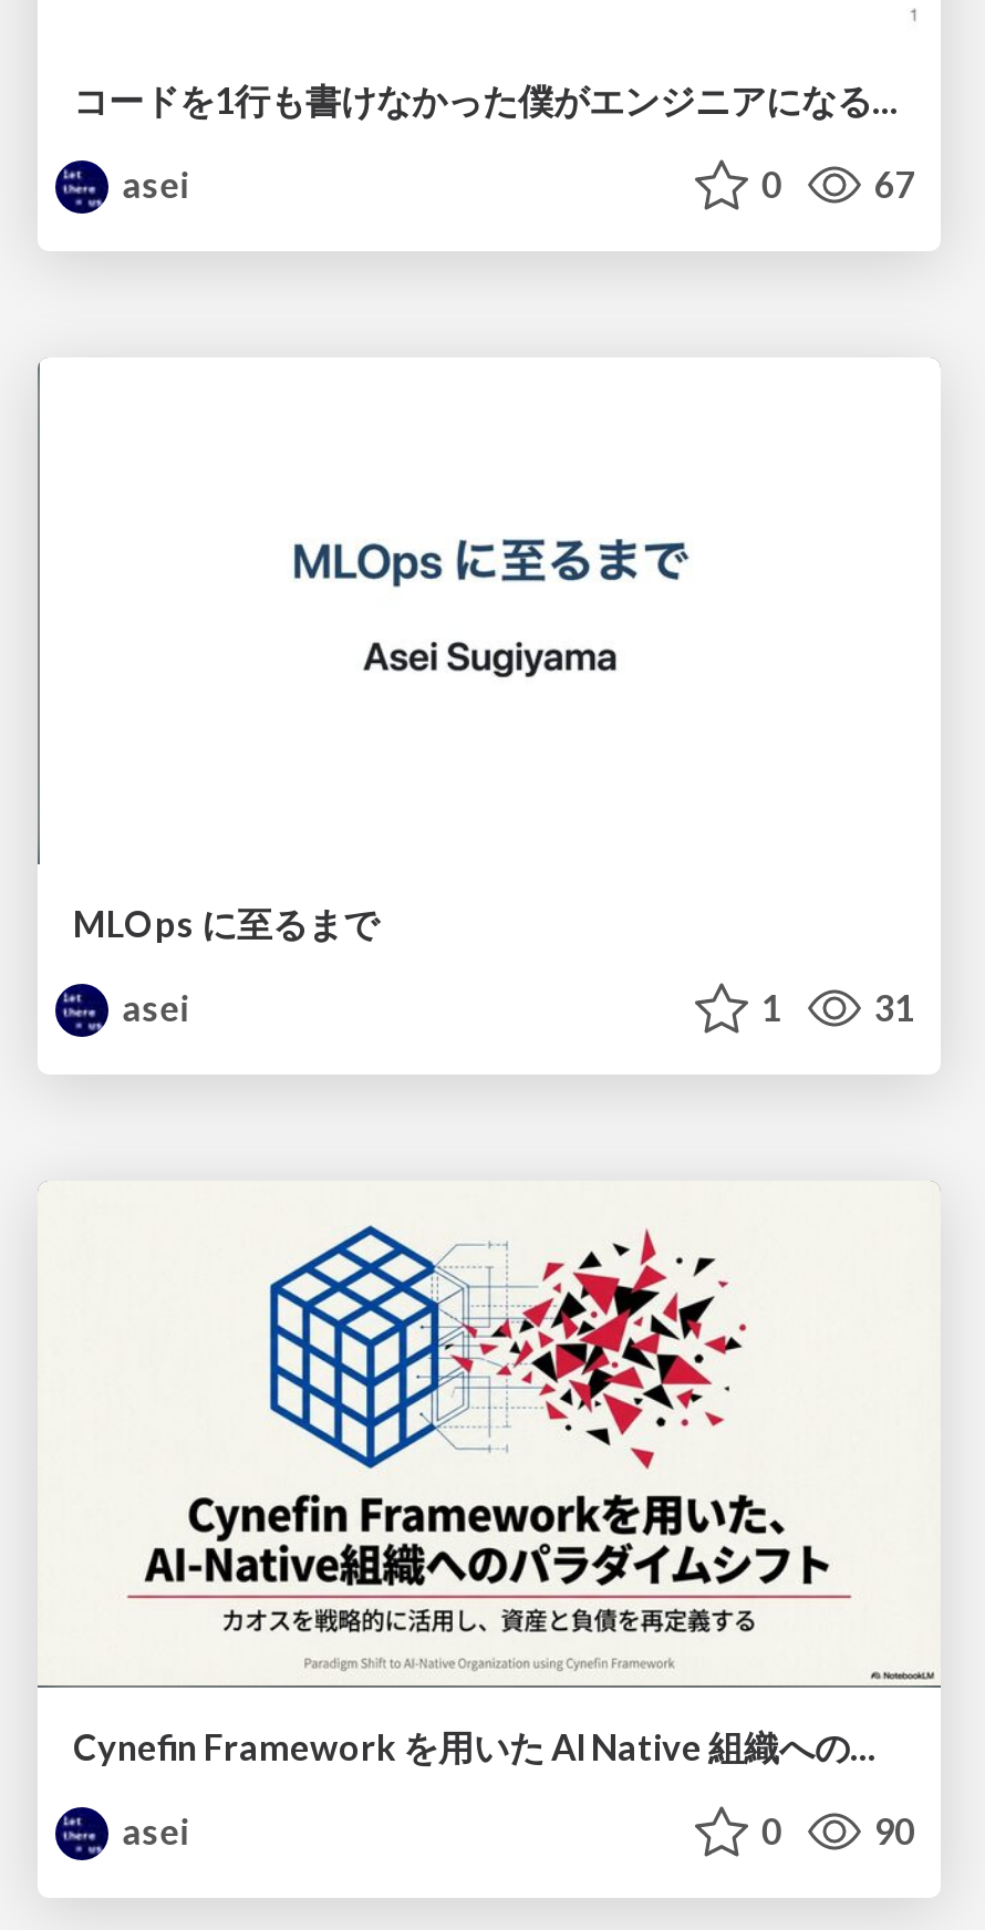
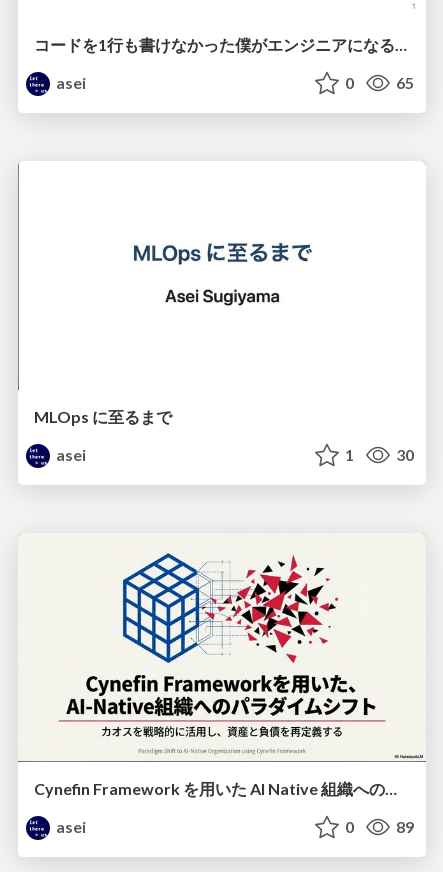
- 67
+ 65

- 31
+ 30

- 90
+ 89
